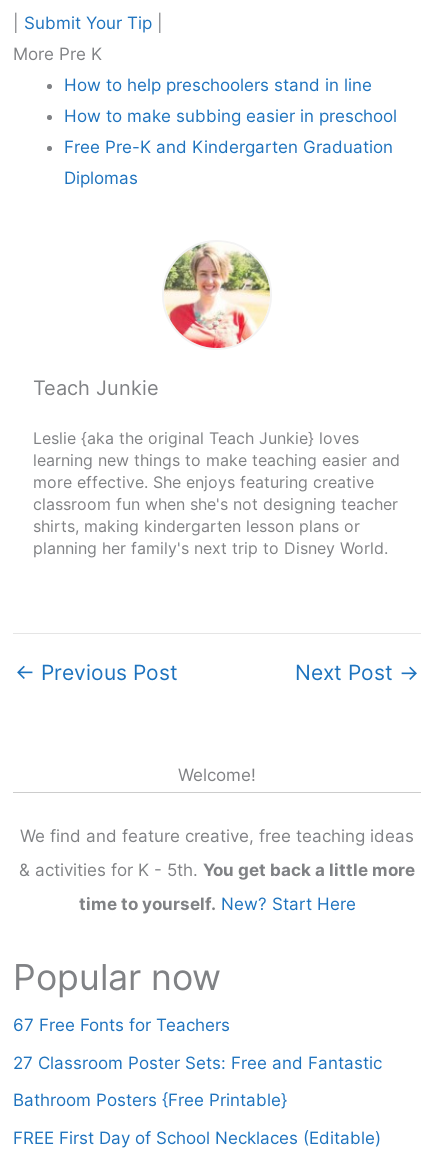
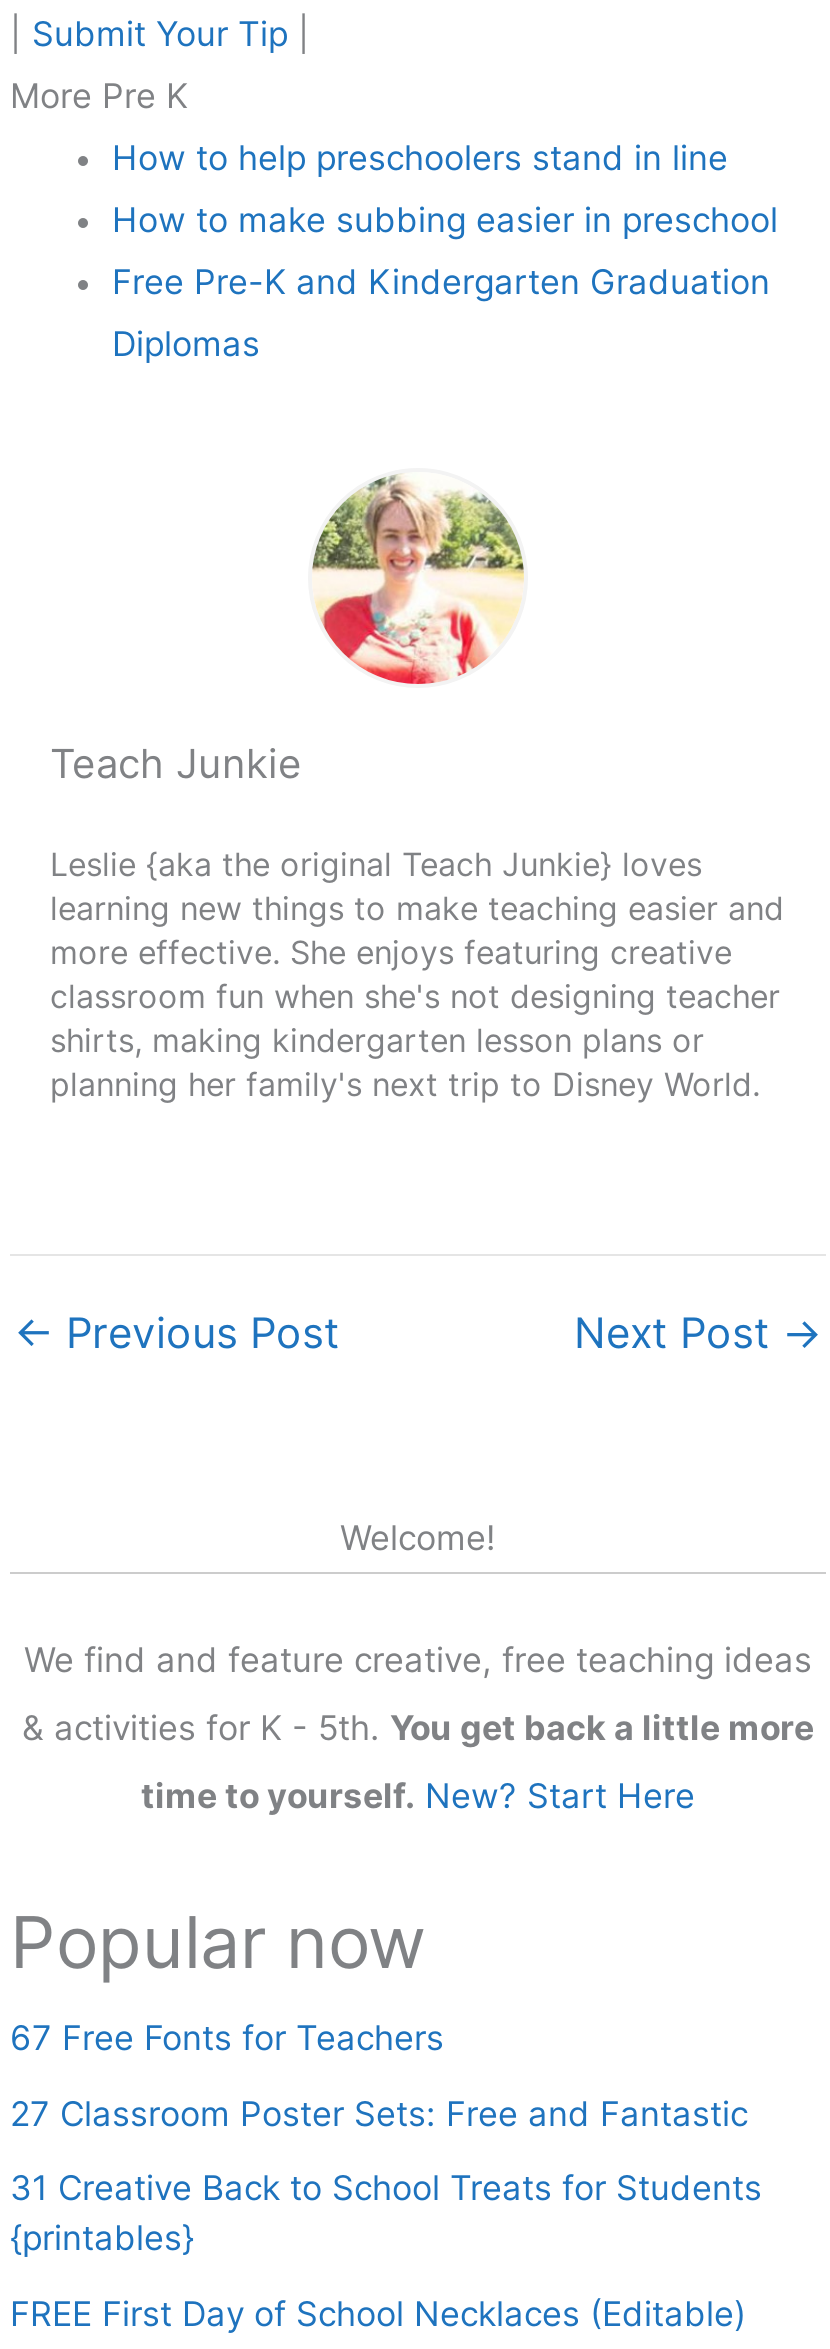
- Bathroom Posters {Free Printable}
+ 31 Creative Back to School Treats for Students
+ {printables}
